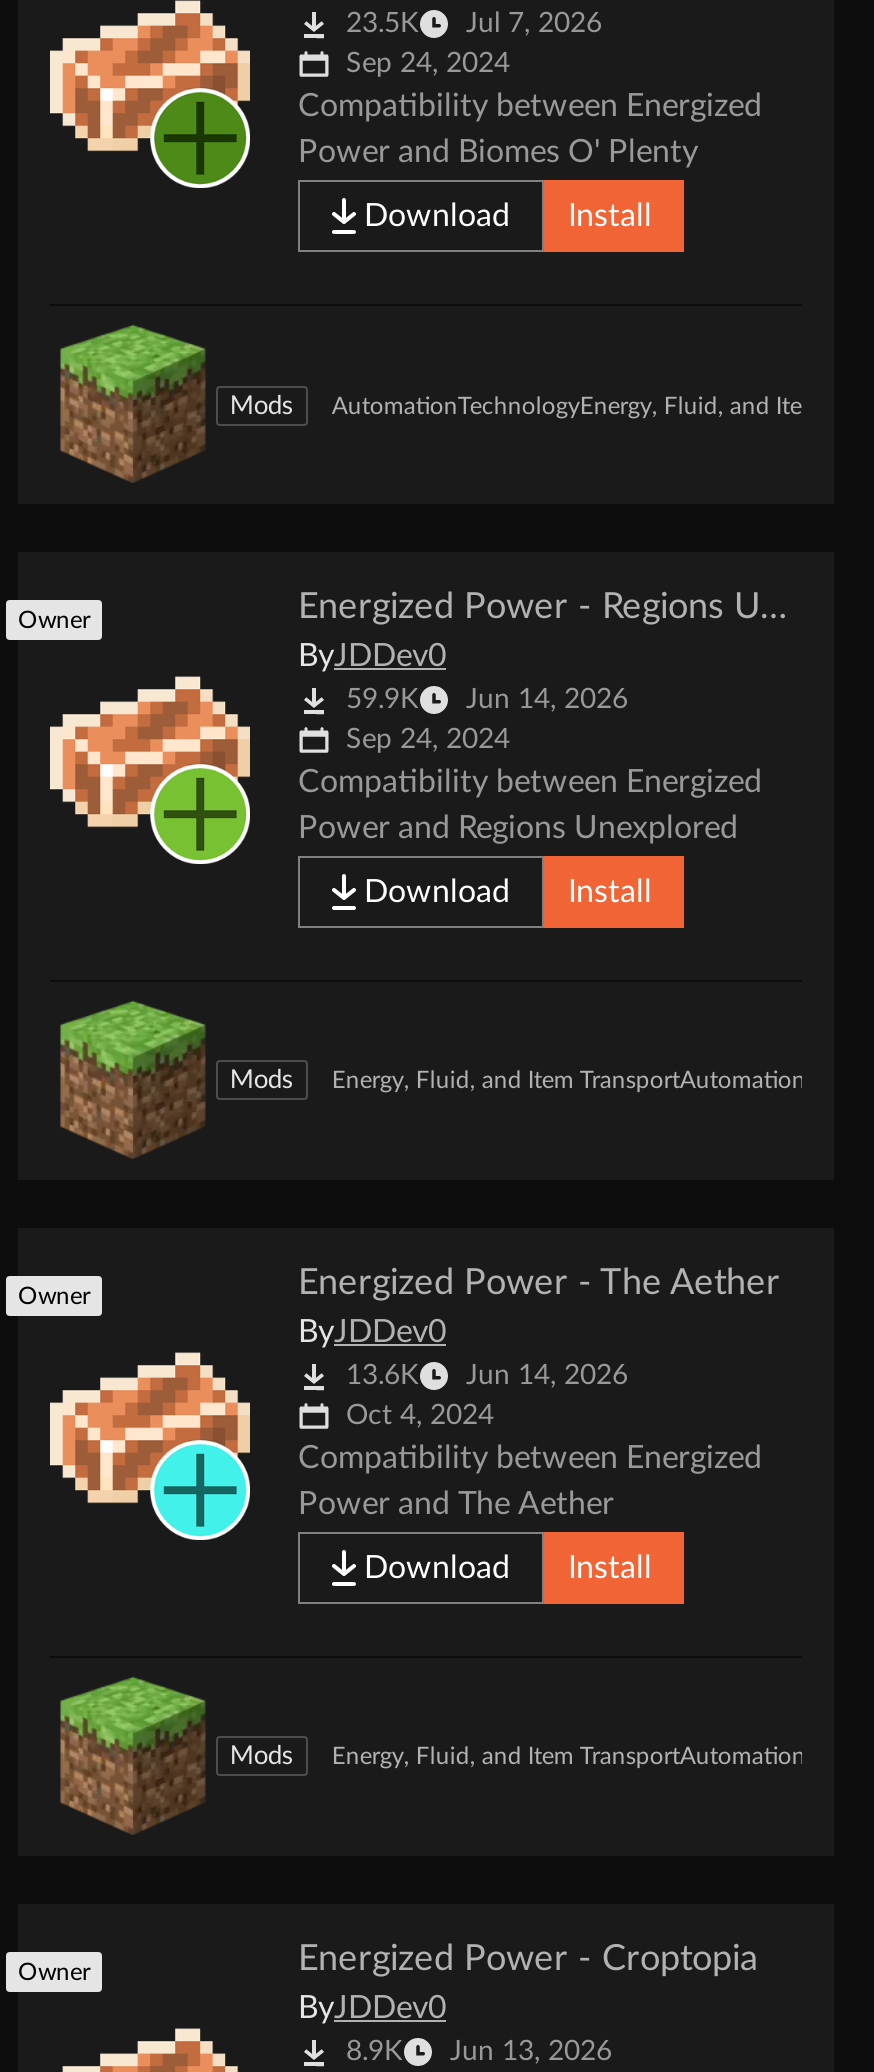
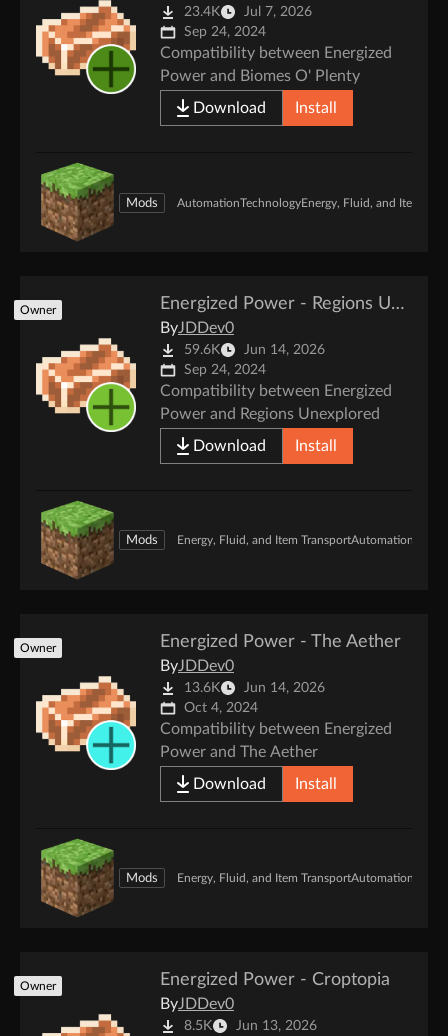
- 23.5K Jul 7, 2026
+ 23.4K Jul 7, 2026

- 59.9K Jun 14, 2026
+ 59.6K Jun 14, 2026

- 8.9K Jun 13, 2026
+ 8.5K Jun 13, 2026
